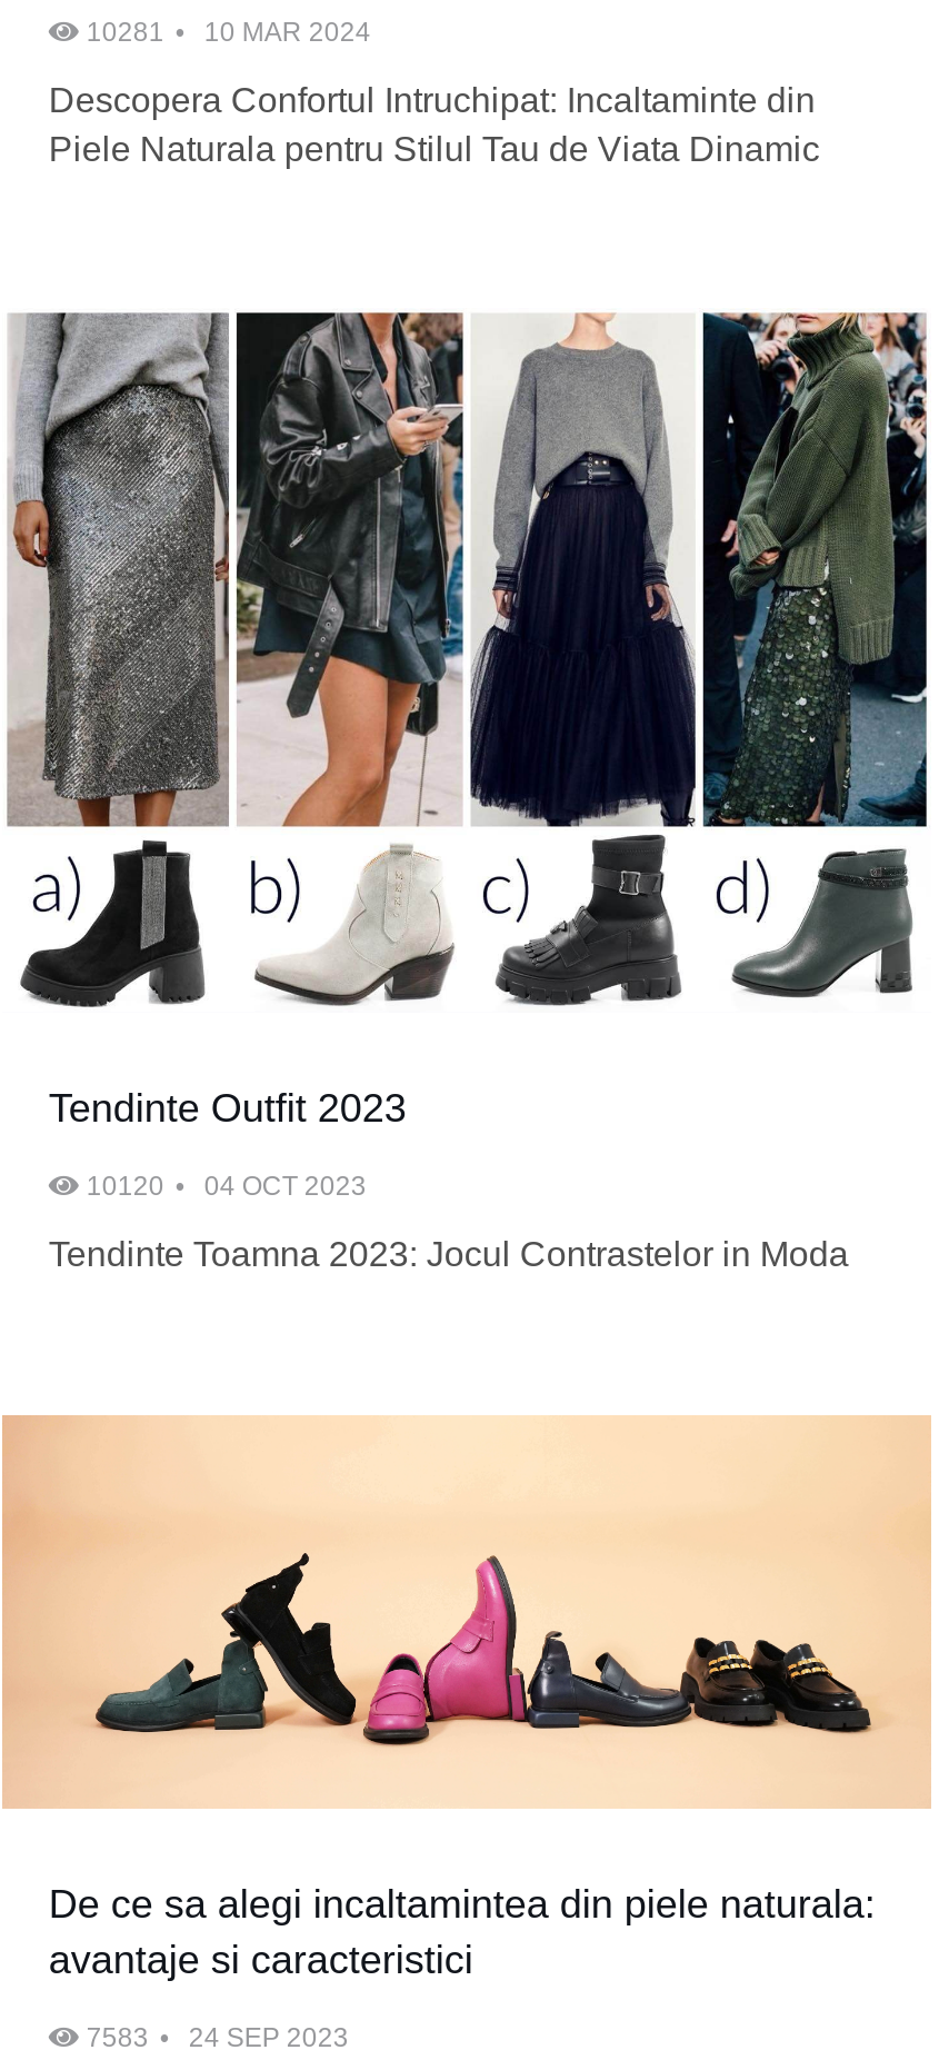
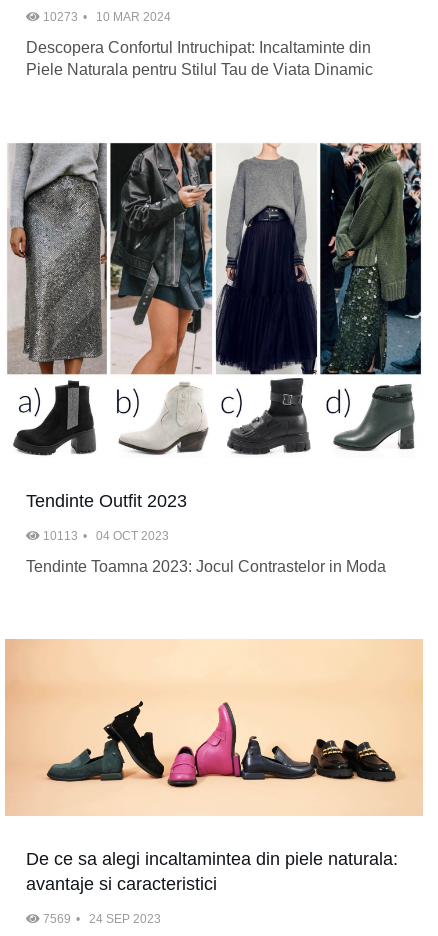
- 10281 10 MAR 2024
+ 10273 10 MAR 2024

- 10120 04 OCT 2023
+ 10113 04 OCT 2023

- 7583 24 SEP 2023
+ 7569 24 SEP 2023
